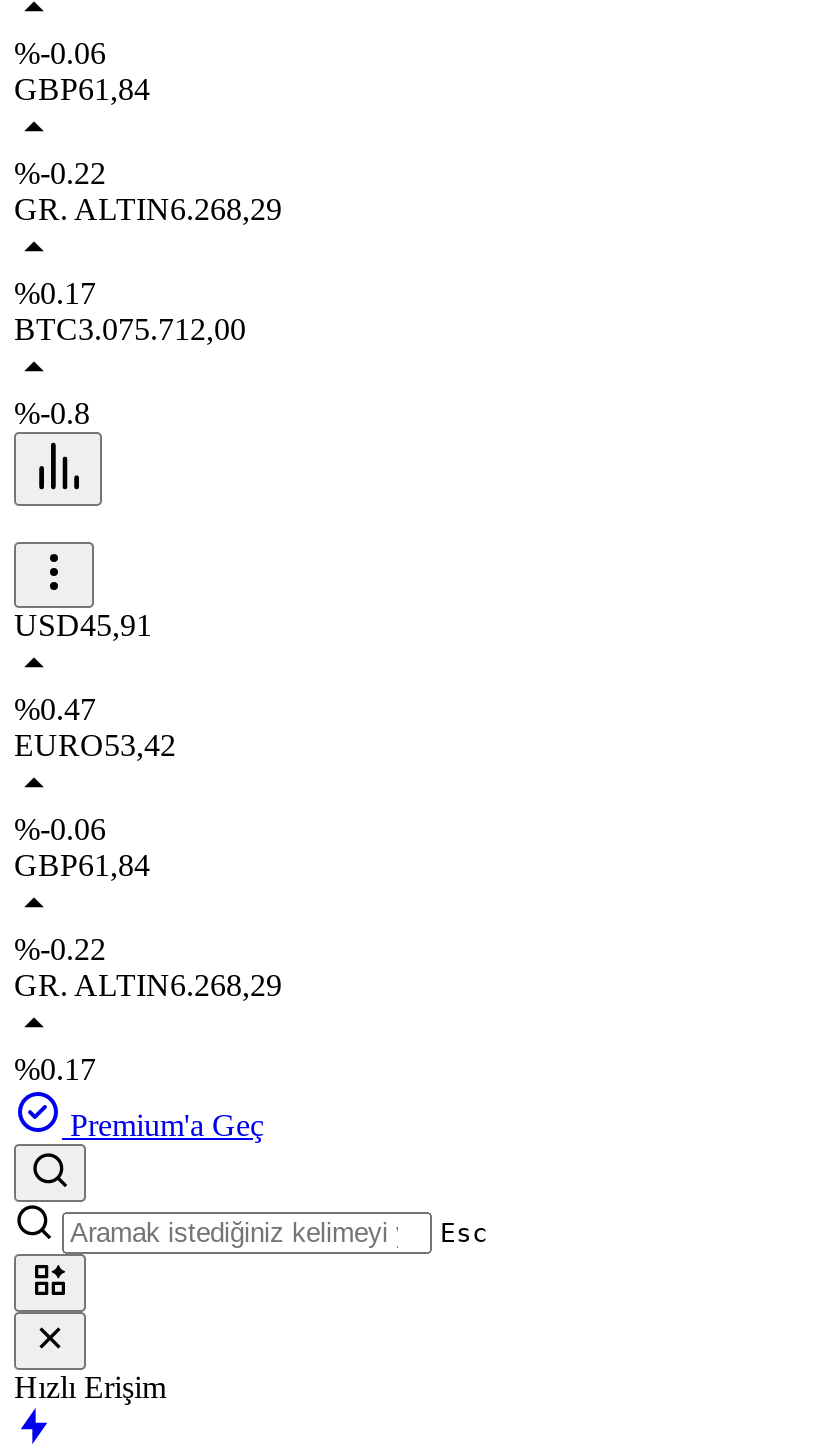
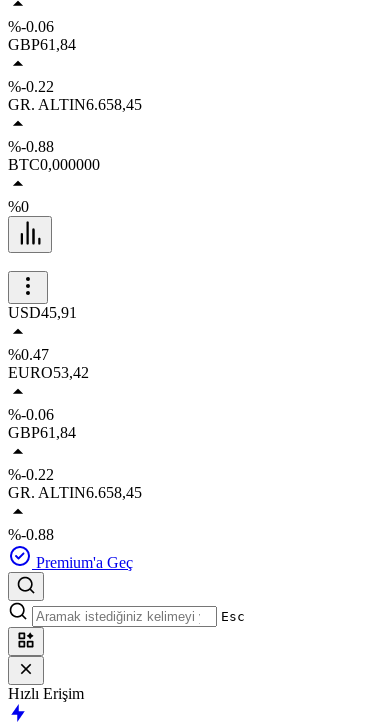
- GR. ALTIN6.268,29
+ GR. ALTIN6.658,45

- %0.17
+ %-0.88

- BTC3.075.712,00
+ BTC0,000000

- %-0.8
+ %0

- GR. ALTIN6.268,29
+ GR. ALTIN6.658,45

- %0.17
+ %-0.88
